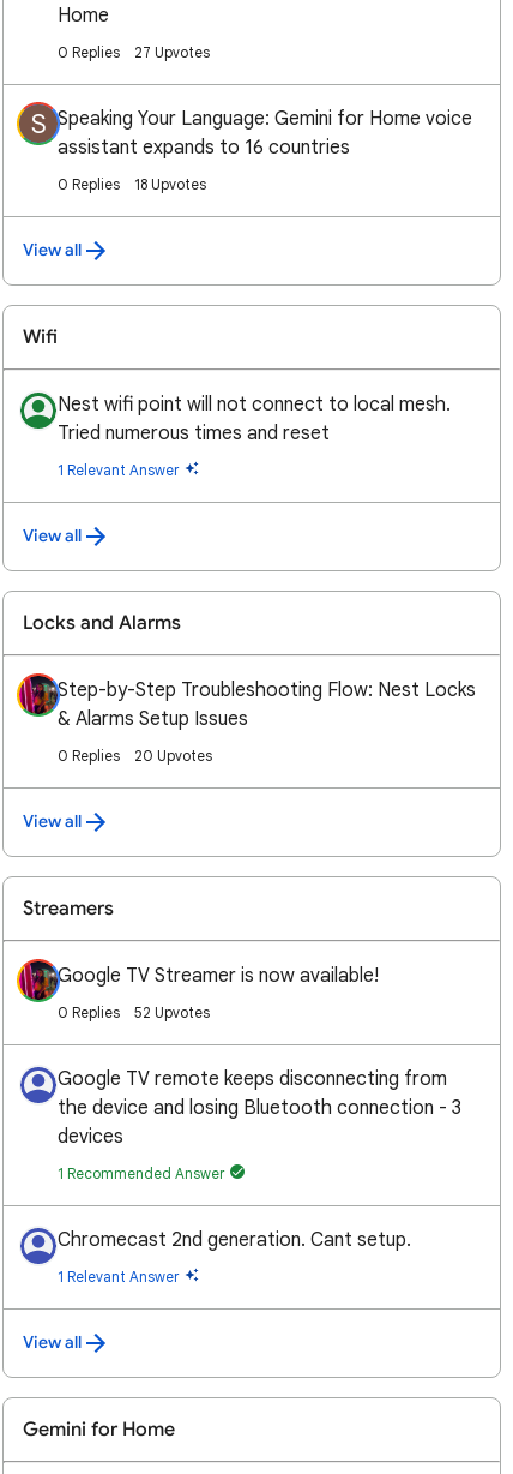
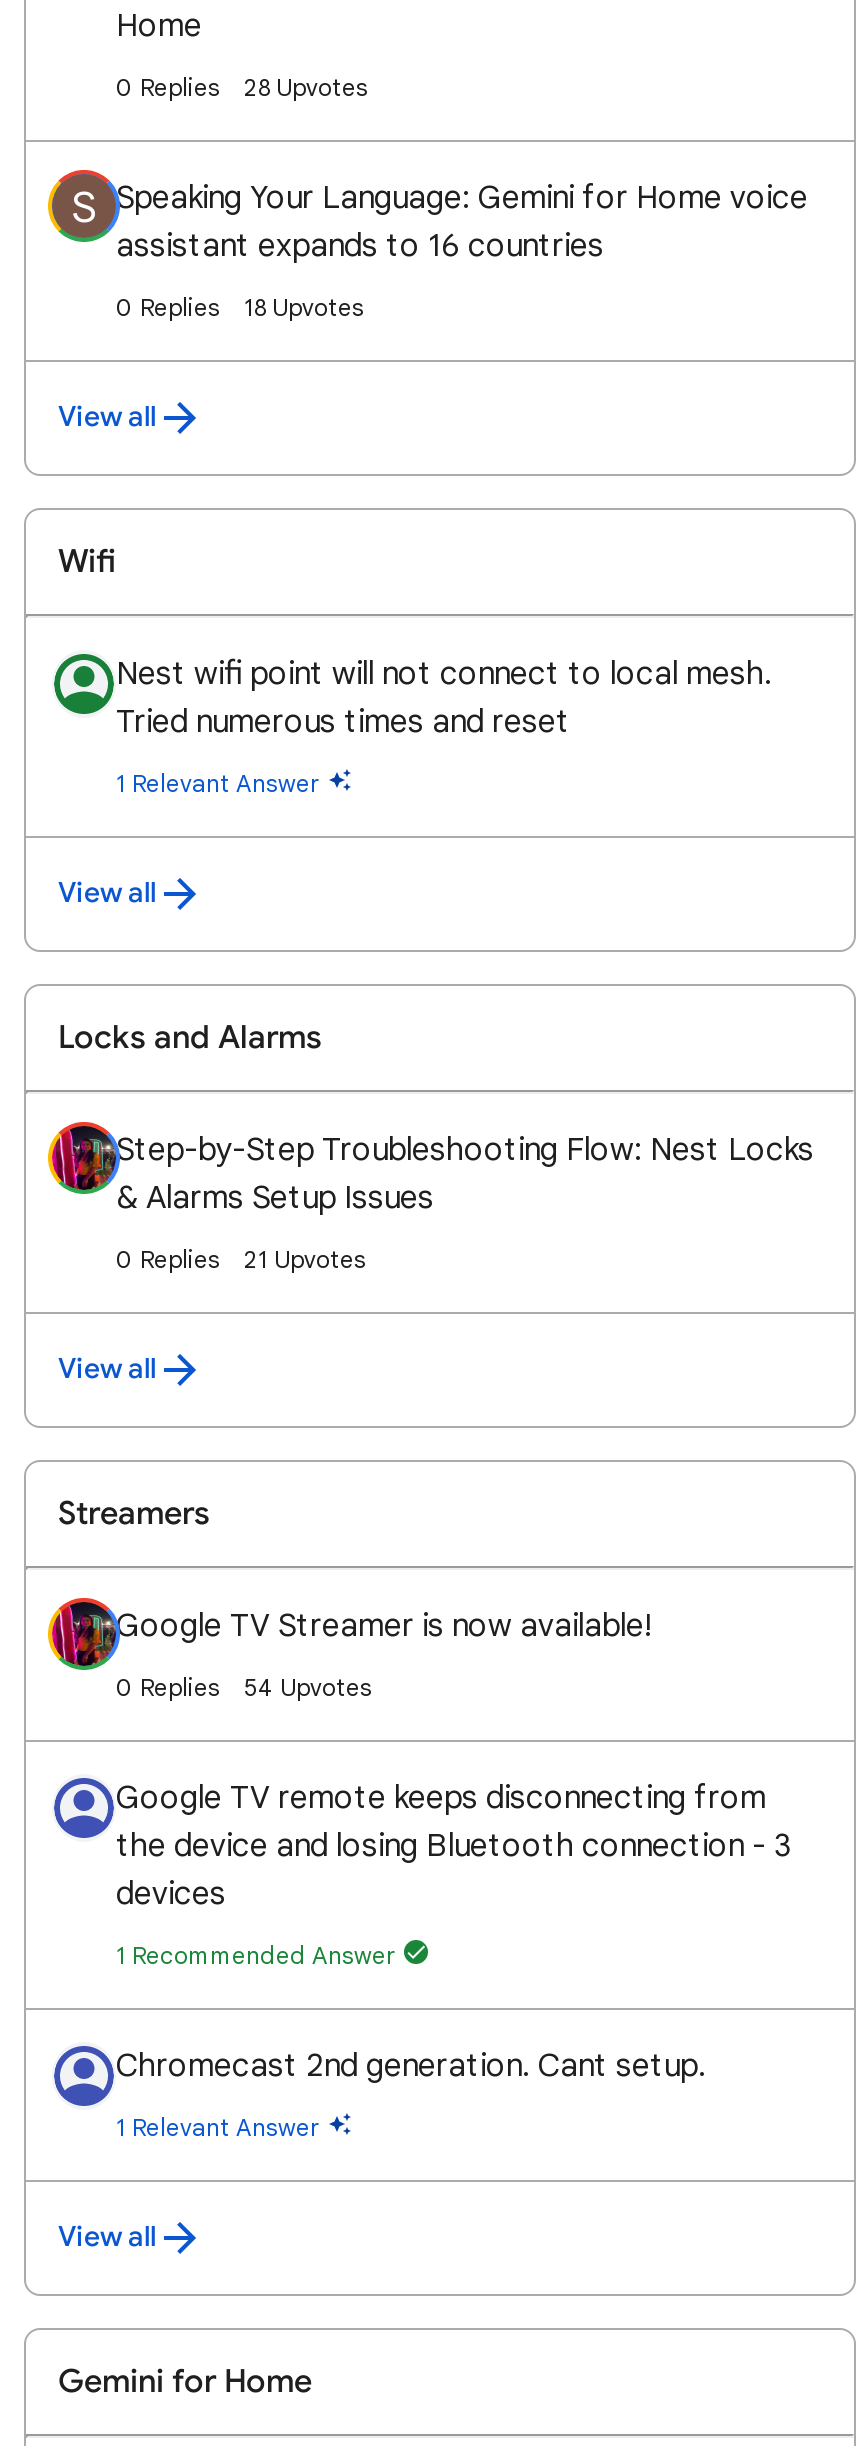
- 27 Upvotes
+ 28 Upvotes

- 20 Upvotes
+ 21 Upvotes

- 52 Upvotes
+ 54 Upvotes
